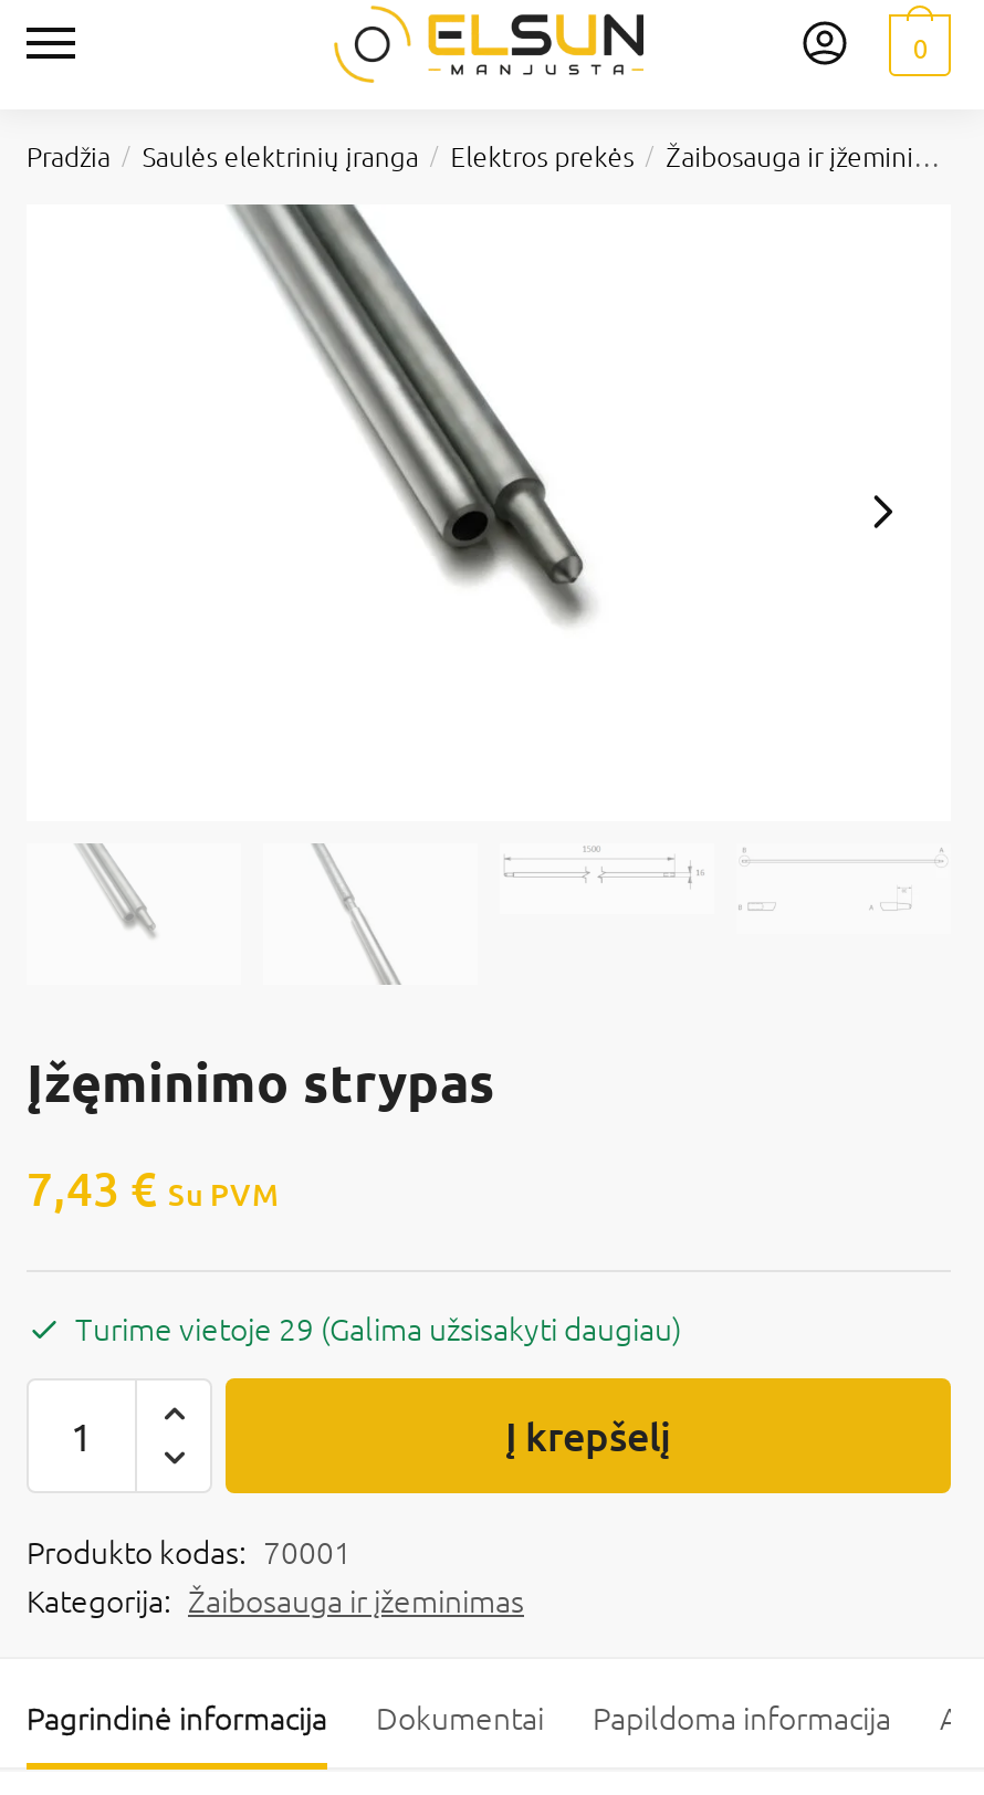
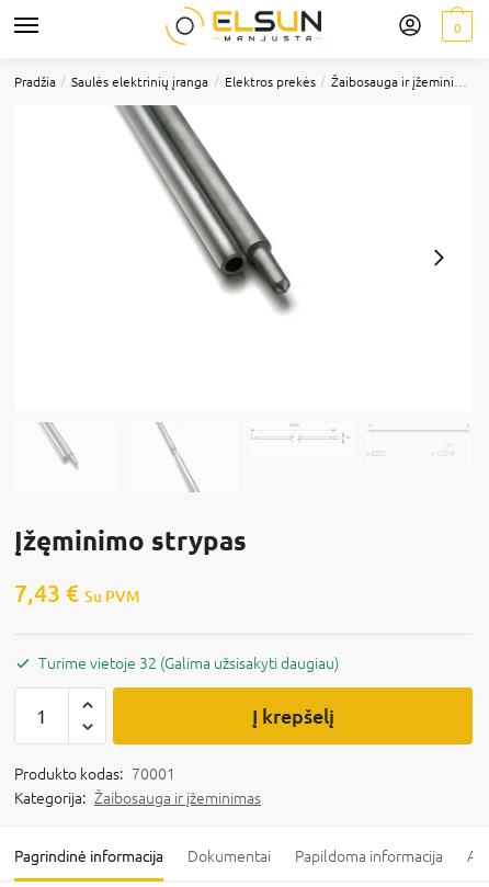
- Turime vietoje 29 (Galima užsisakyti daugiau)
+ Turime vietoje 32 (Galima užsisakyti daugiau)
